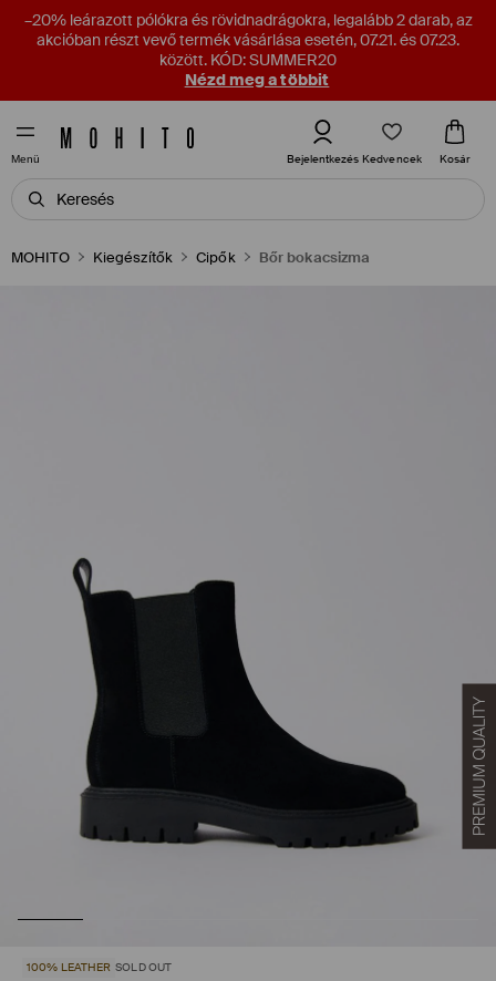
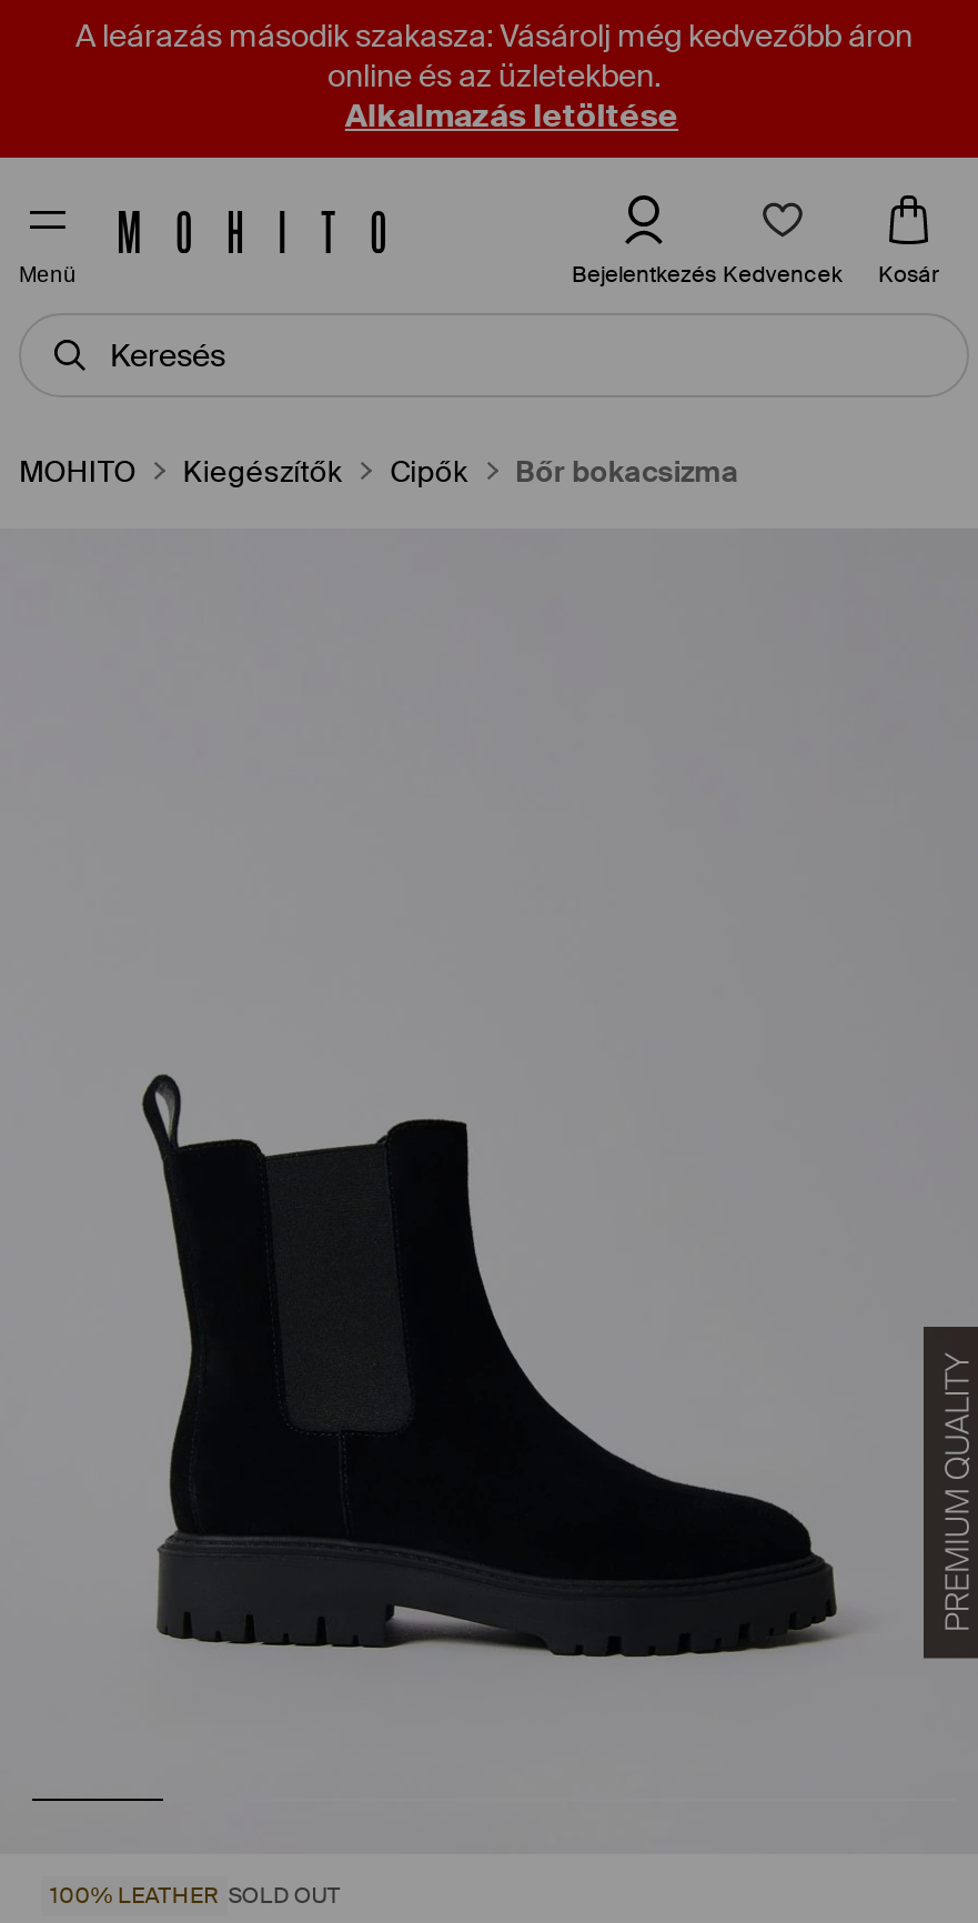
- –20% leárazott pólókra és rövidnadrágokra, legalább 2 darab, az
- akcióban részt vevő termék vásárlása esetén, 07.21. és 07.23.
- között. KÓD: SUMMER20
- Nézd meg a többit
+ A leárazás második szakasza: Vásárolj még kedvezőbb áron
+ online és az üzletekben.
+ Alkalmazás letöltése
